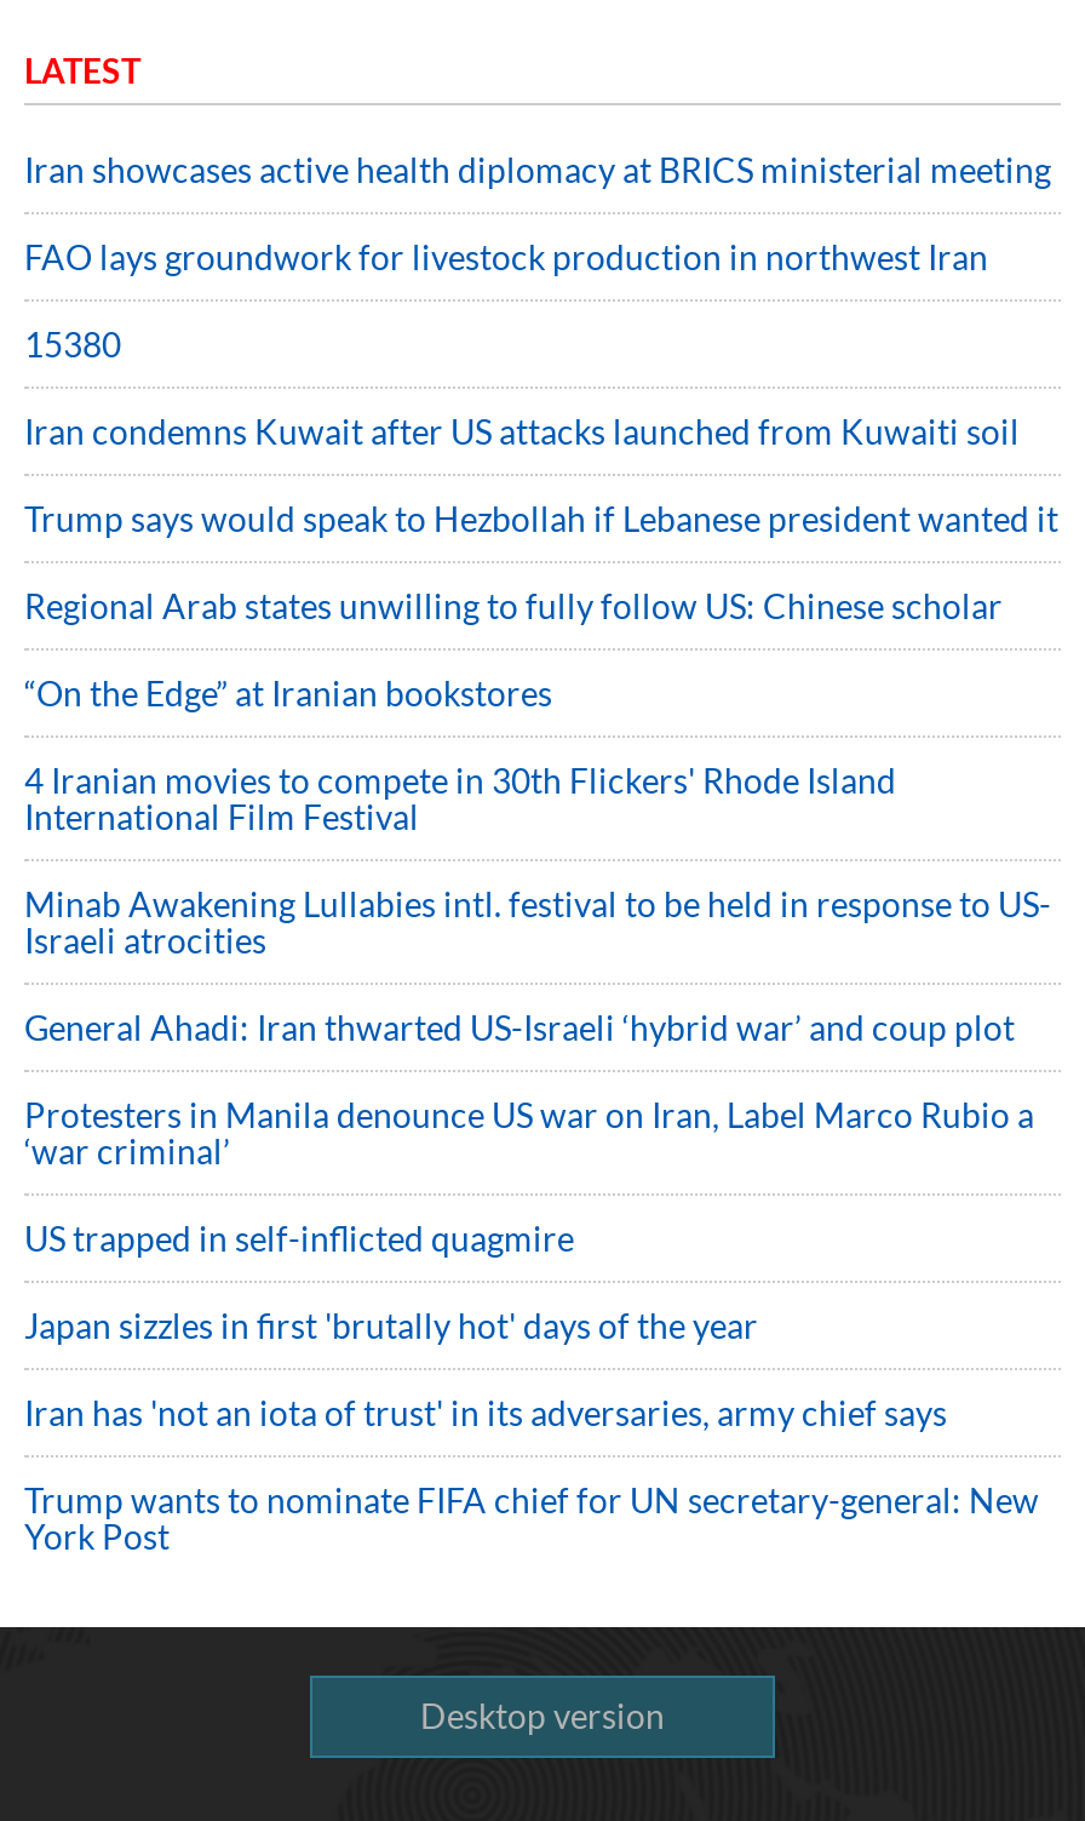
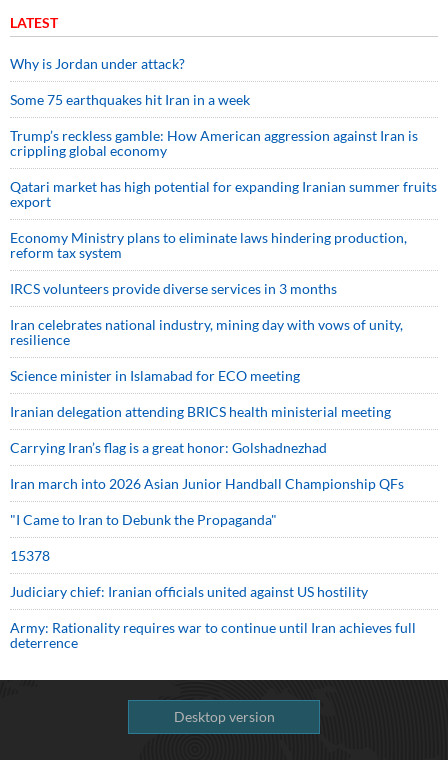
- Iran showcases active health diplomacy at BRICS ministerial meeting
+ Why is Jordan under attack?

- FAO lays groundwork for livestock production in northwest Iran
+ Some 75 earthquakes hit Iran in a week

- 15380
+ Trump’s reckless gamble: How American aggression against Iran is
+ crippling global economy

- Iran condemns Kuwait after US attacks launched from Kuwaiti soil
+ Qatari market has high potential for expanding Iranian summer fruits
+ export

- Trump says would speak to Hezbollah if Lebanese president wanted it
+ Economy Ministry plans to eliminate laws hindering production,
+ reform tax system

- Regional Arab states unwilling to fully follow US: Chinese scholar
+ IRCS volunteers provide diverse services in 3 months

- “On the Edge” at Iranian bookstores
+ Iran celebrates national industry, mining day with vows of unity,
+ resilience

- 4 Iranian movies to compete in 30th Flickers' Rhode Island
- International Film Festival
+ Science minister in Islamabad for ECO meeting

- Minab Awakening Lullabies intl. festival to be held in response to US-
- Israeli atrocities
+ Iranian delegation attending BRICS health ministerial meeting

- General Ahadi: Iran thwarted US-Israeli ‘hybrid war’ and coup plot
+ Carrying Iran’s flag is a great honor: Golshadnezhad

- Protesters in Manila denounce US war on Iran, Label Marco Rubio a
- ‘war criminal’
+ Iran march into 2026 Asian Junior Handball Championship QFs

- US trapped in self-inflicted quagmire
+ "I Came to Iran to Debunk the Propaganda"

- Japan sizzles in first 'brutally hot' days of the year
+ 15378

- Iran has 'not an iota of trust' in its adversaries, army chief says
+ Judiciary chief: Iranian officials united against US hostility

- Trump wants to nominate FIFA chief for UN secretary-general: New
- York Post
+ Army: Rationality requires war to continue until Iran achieves full
+ deterrence
